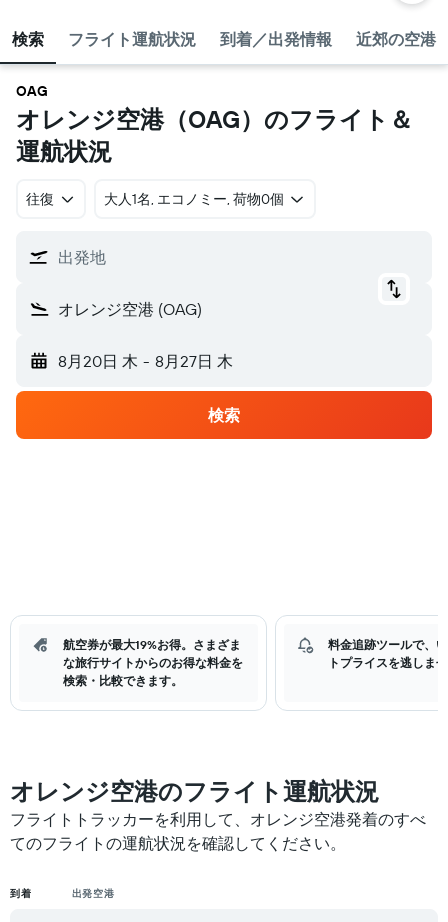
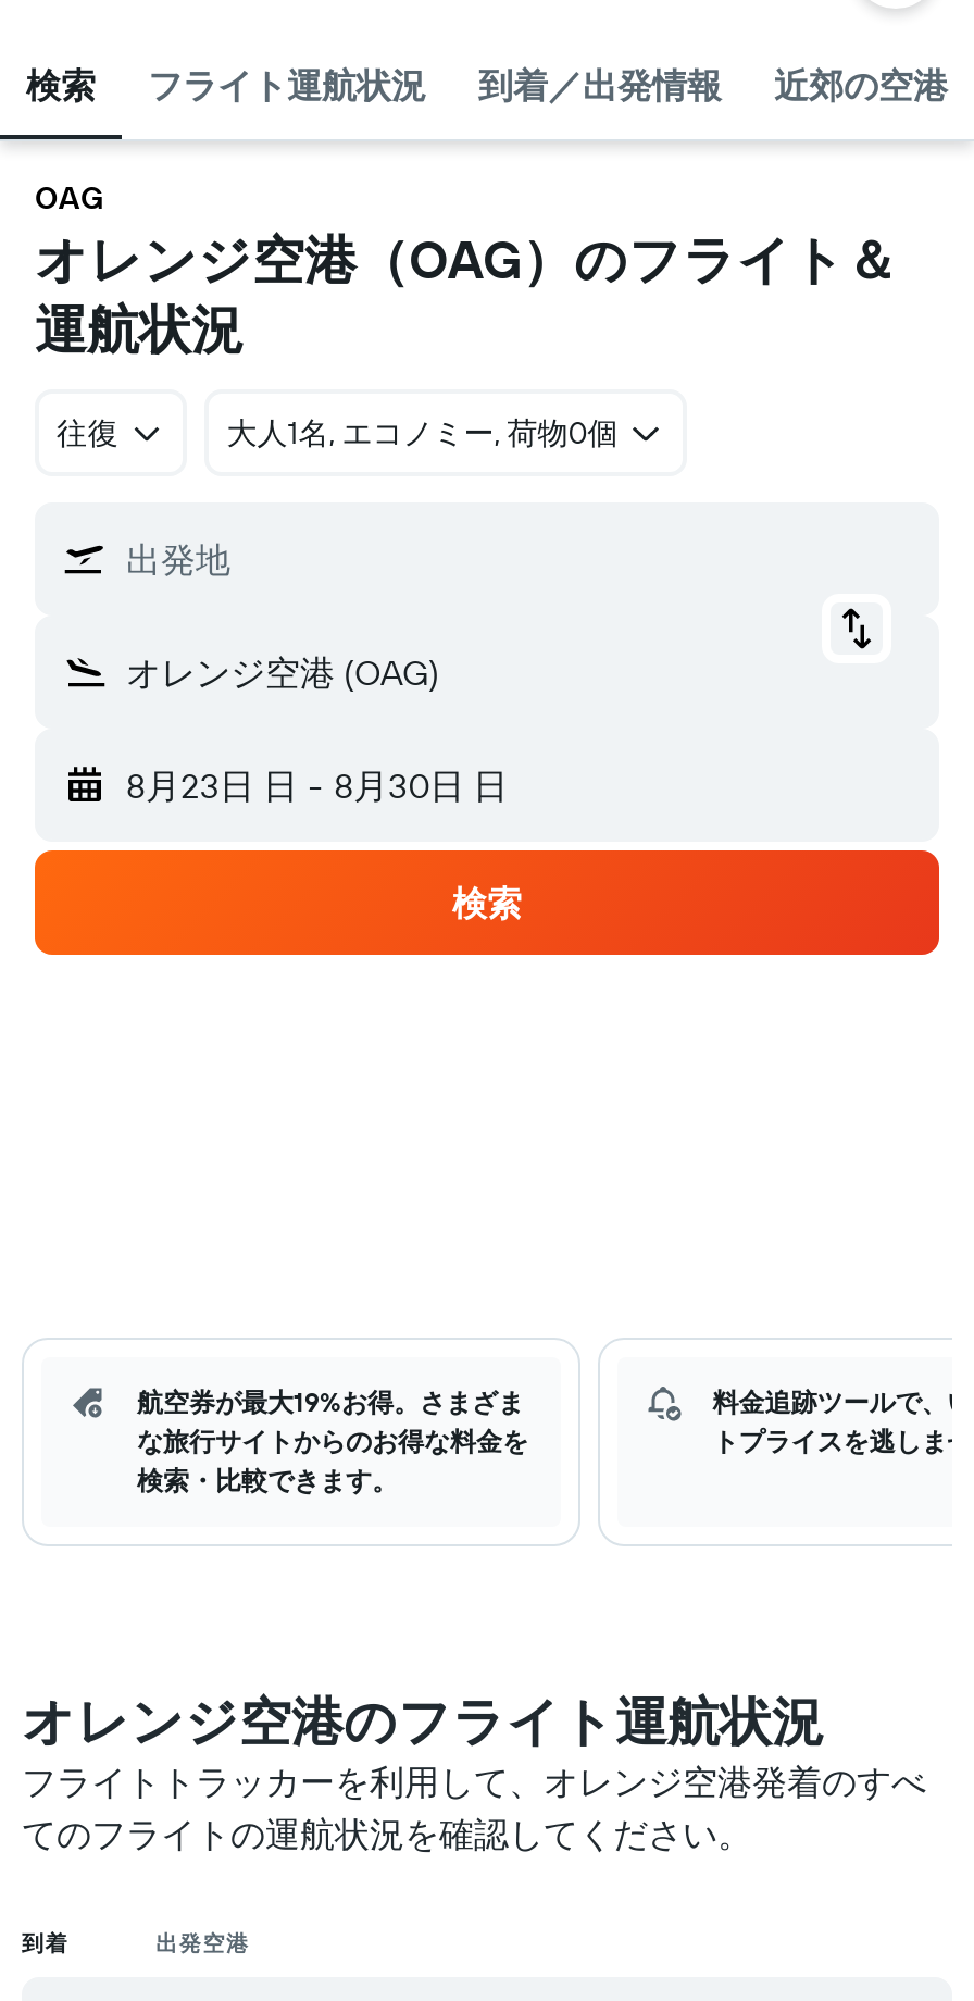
- 8月20日 木 - 8月27日 木
+ 8月23日 日 - 8月30日 日
